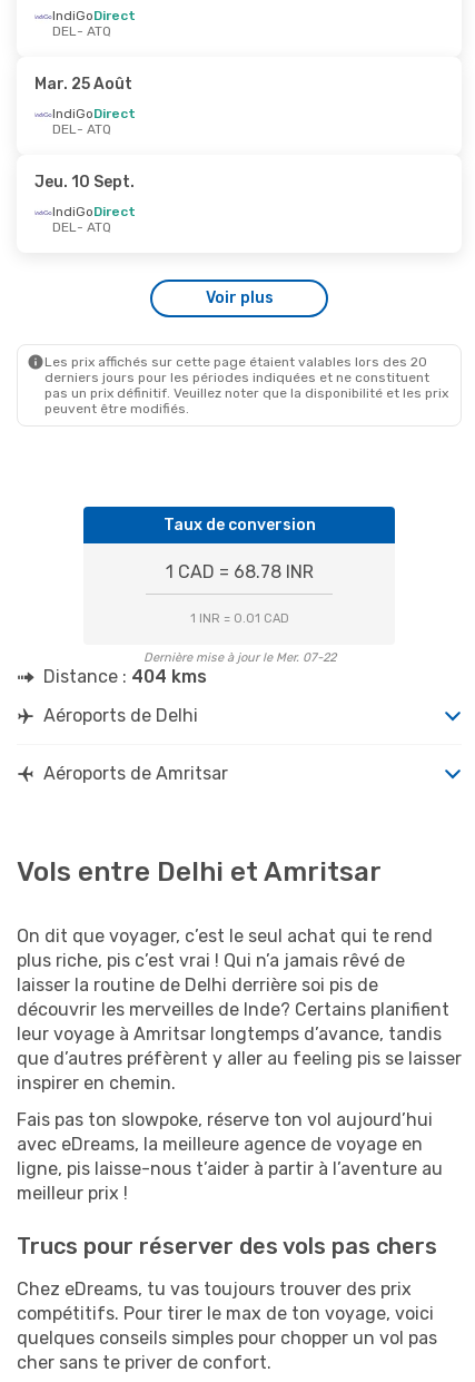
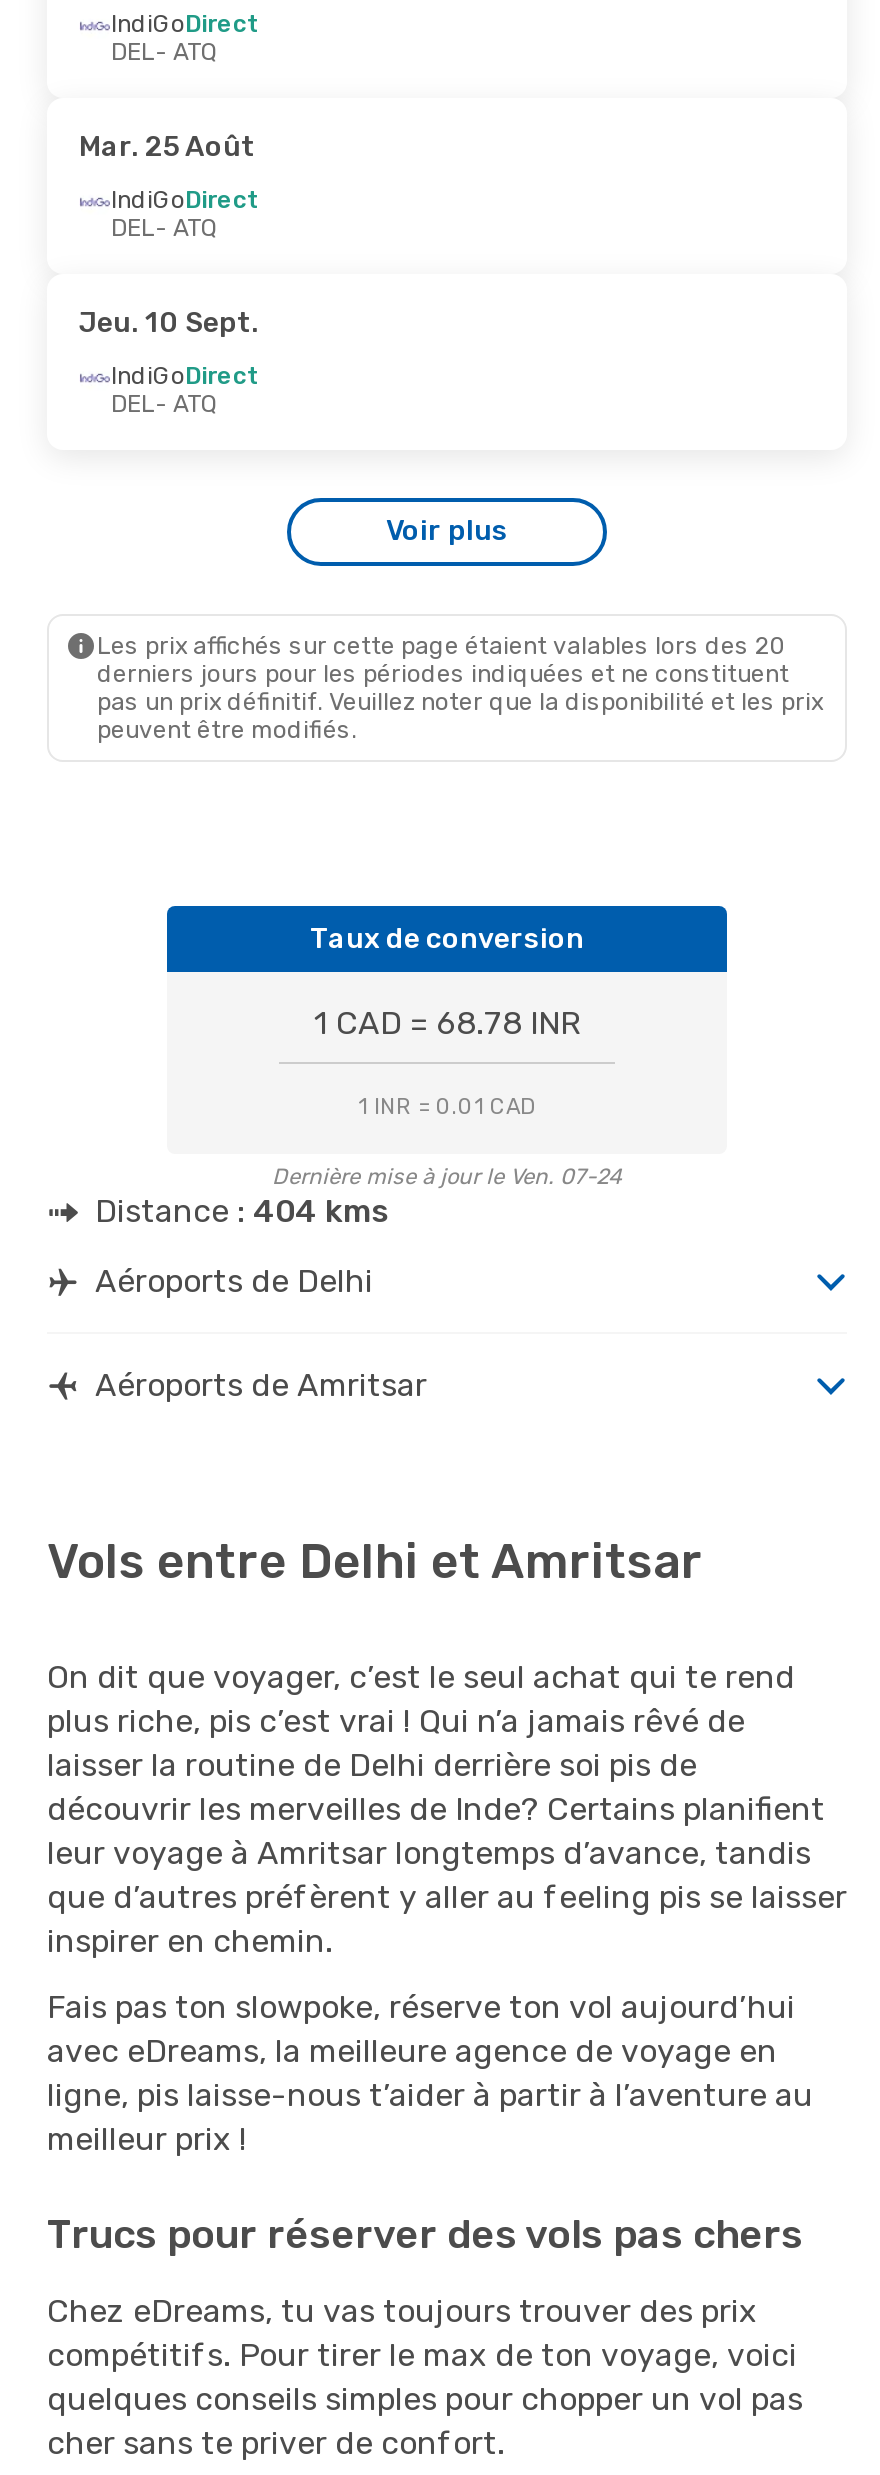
- Dernière mise à jour le Mer. 07-22
+ Dernière mise à jour le Ven. 07-24
